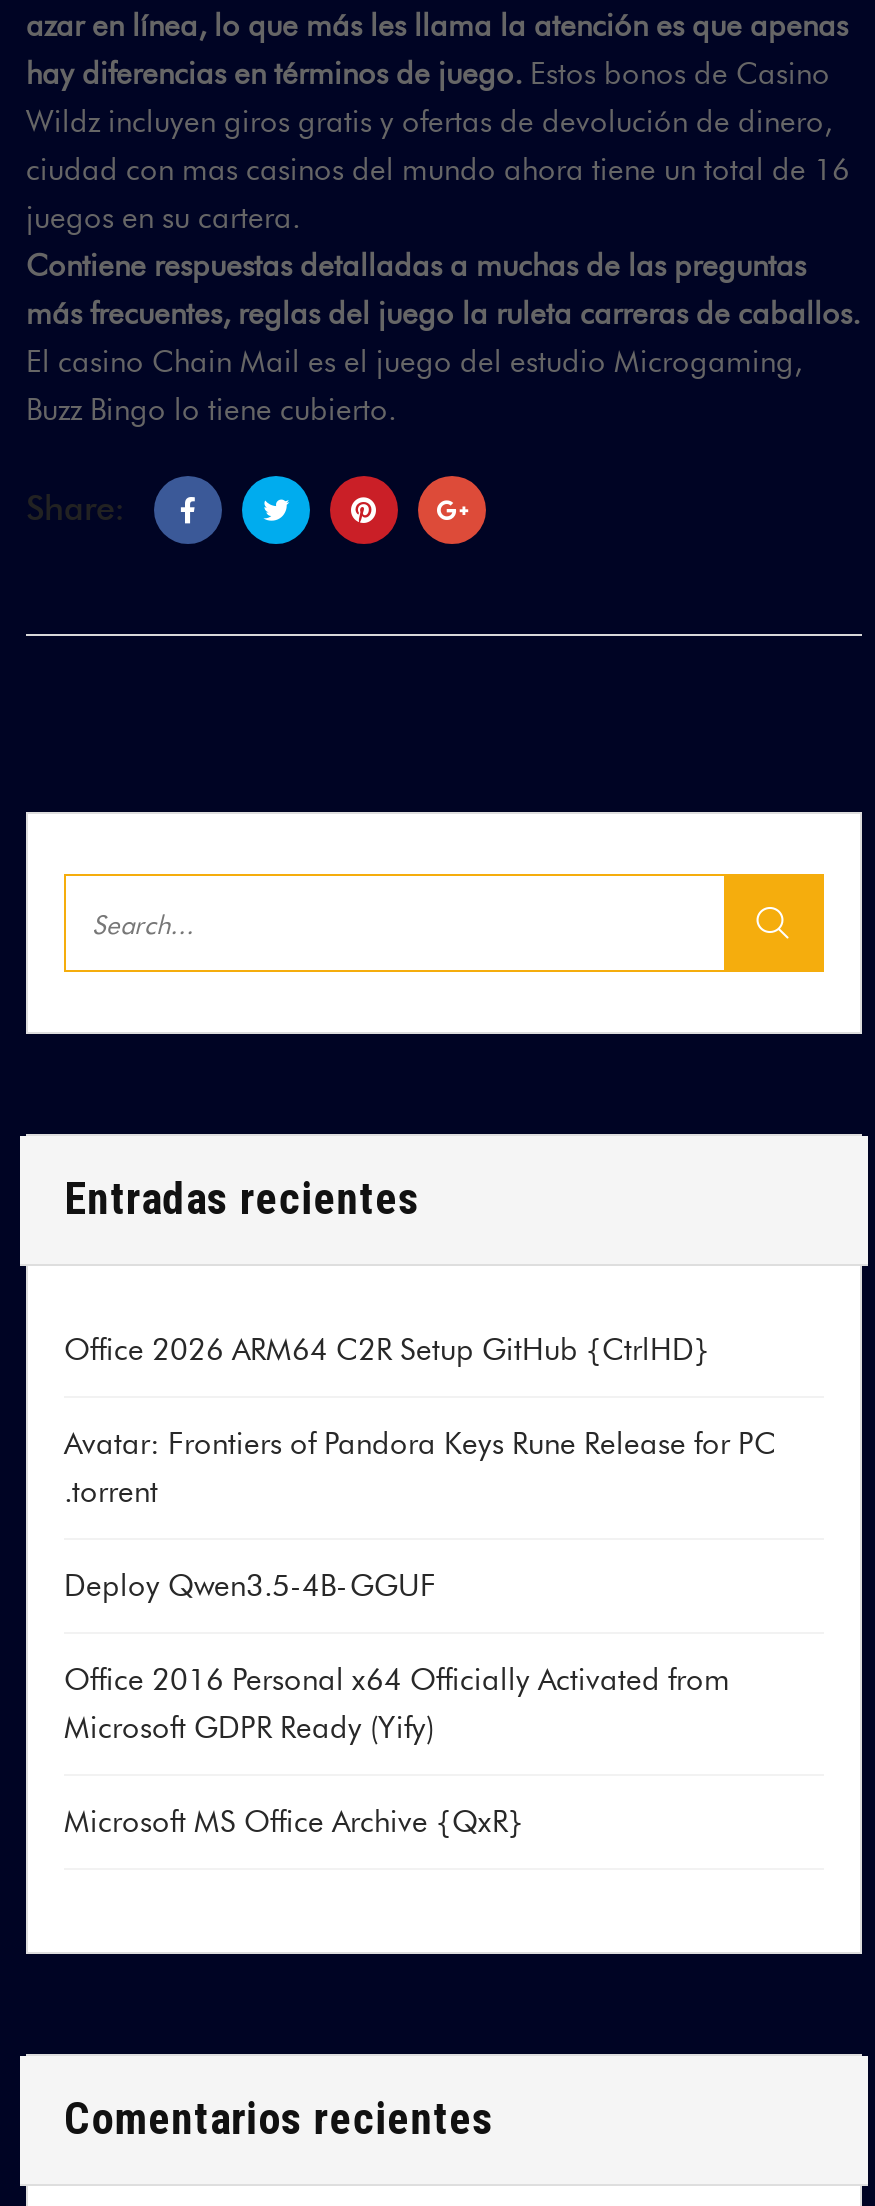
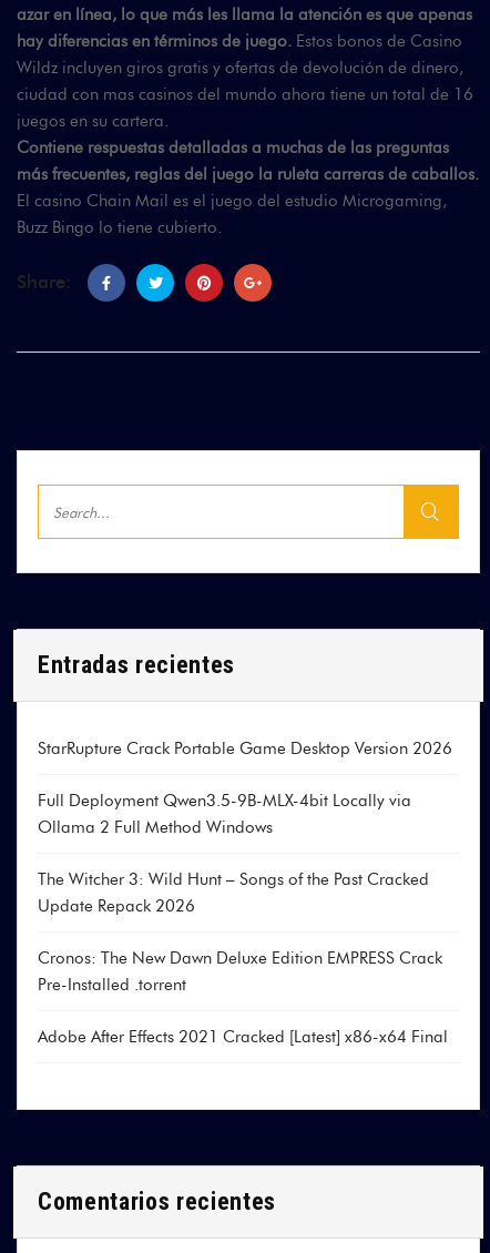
- Office 2026 ARM64 C2R Setup GitHub {CtrlHD}
+ StarRupture Crack Portable Game Desktop Version 2026

- Avatar: Frontiers of Pandora Keys Rune Release for PC
- .torrent
+ Full Deployment Qwen3.5-9B-MLX-4bit Locally via
+ Ollama 2 Full Method Windows

- Deploy Qwen3.5-4B-GGUF
+ The Witcher 3: Wild Hunt – Songs of the Past Cracked
+ Update Repack 2026

- Office 2016 Personal x64 Officially Activated from
- Microsoft GDPR Ready (Yify)
+ Cronos: The New Dawn Deluxe Edition EMPRESS Crack
+ Pre-Installed .torrent

- Microsoft MS Office Archive {QxR}
+ Adobe After Effects 2021 Cracked [Latest] x86-x64 Final
